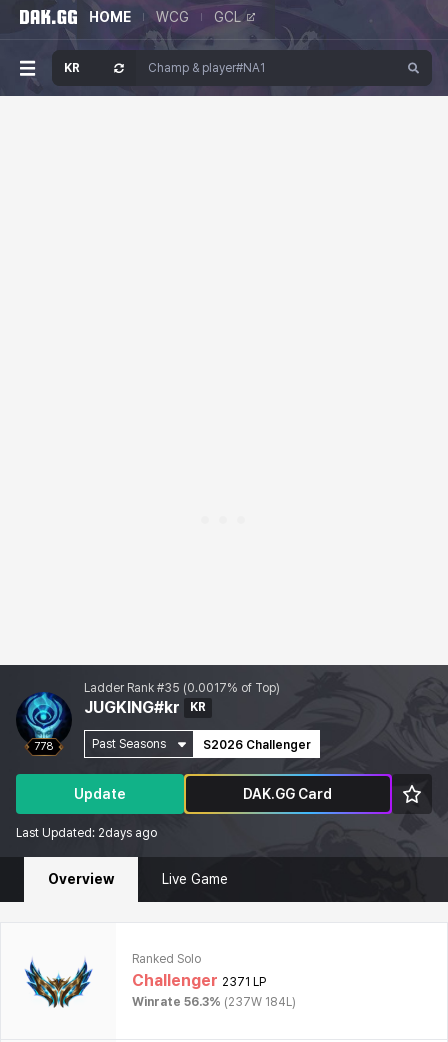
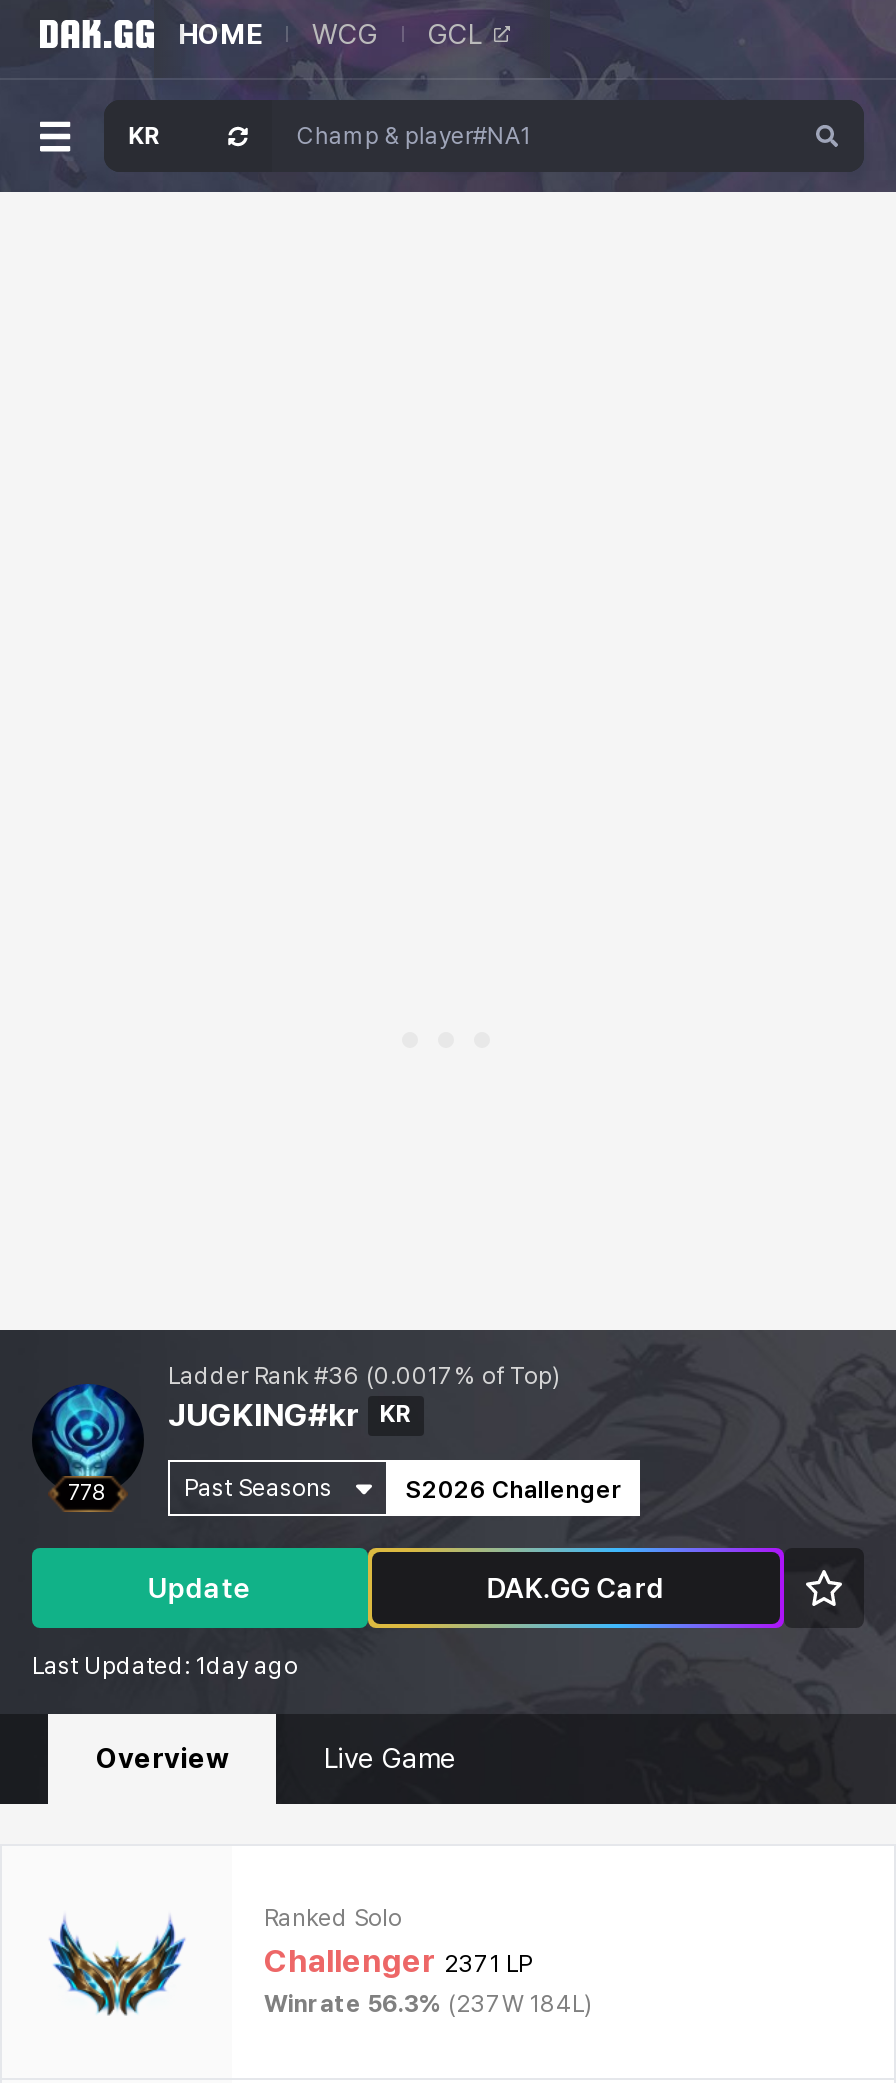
- Ladder Rank #35 (0.0017% of Top)
+ Ladder Rank #36 (0.0017% of Top)

- Last Updated: 2days ago
+ Last Updated: 1day ago
